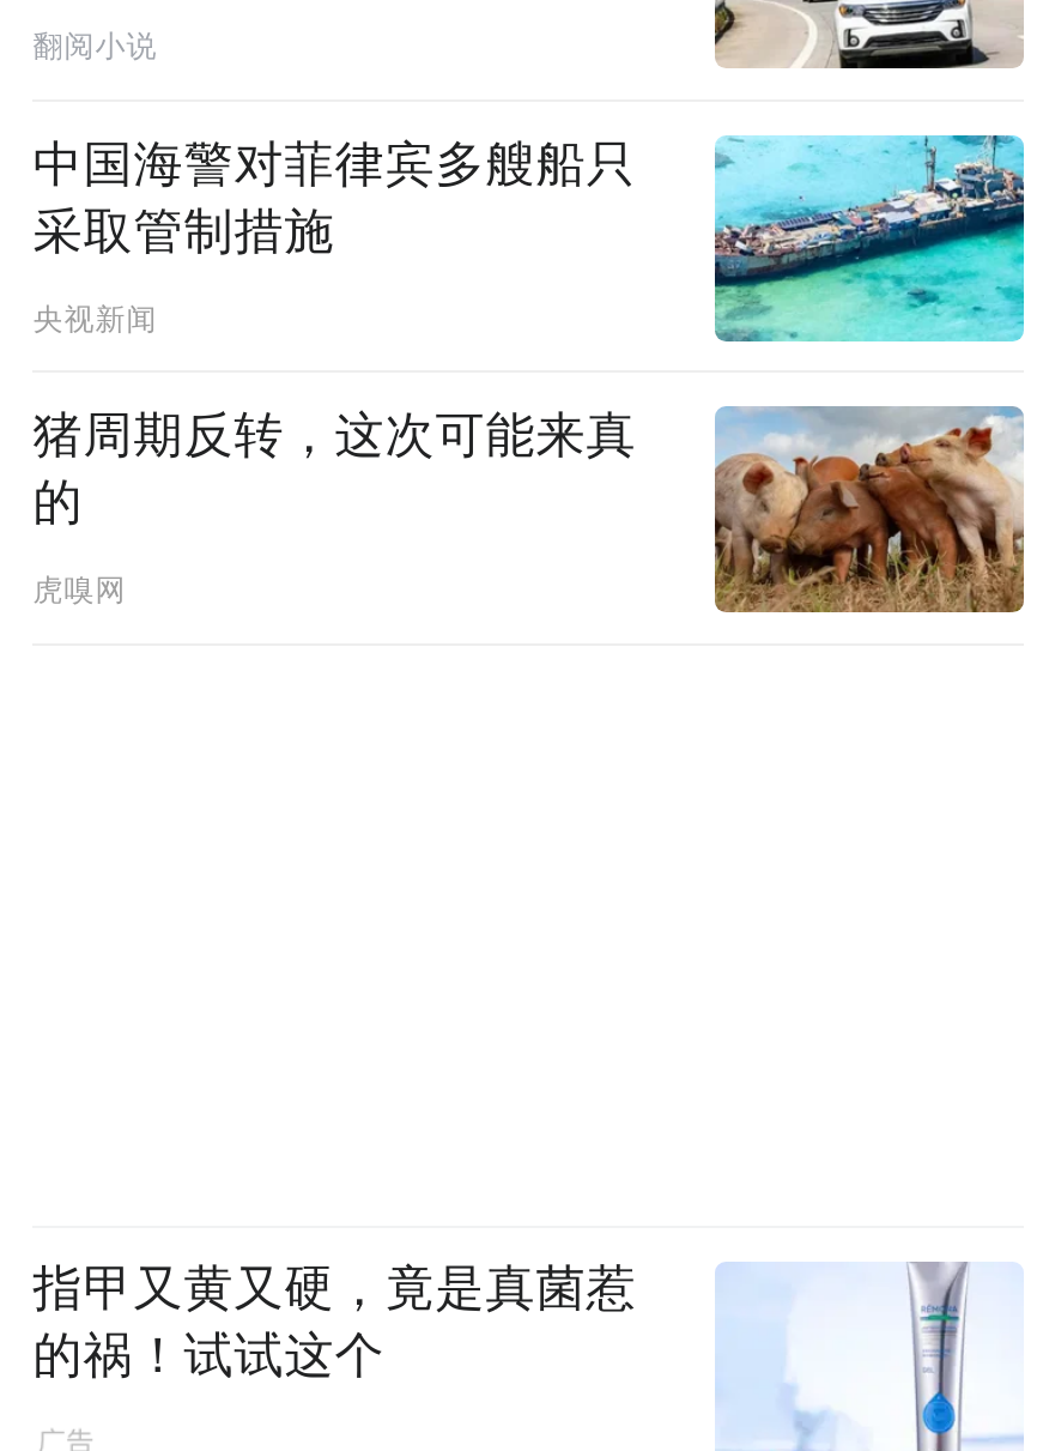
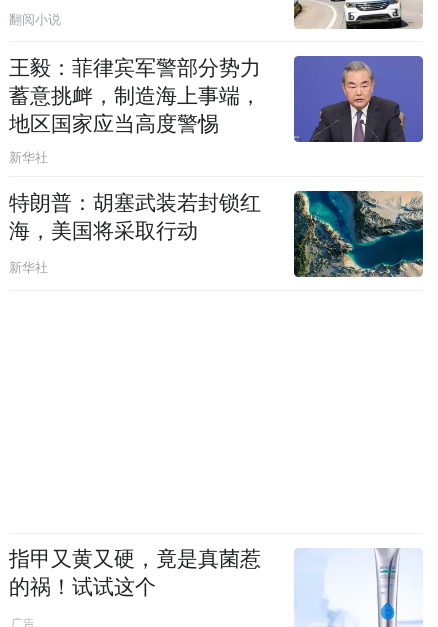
- [image]
- 中国海警对菲律宾多艘船只
- 采取管制措施
+ [image]
+ 王毅：菲律宾军警部分势力
+ 蓄意挑衅，制造海上事端，
+ 地区国家应当高度警惕

- 央视新闻
+ 新华社

- [image]
- 猪周期反转，这次可能来真
- 的
+ [image]
+ 特朗普：胡塞武装若封锁红
+ 海，美国将采取行动

- 虎嗅网
+ 新华社
